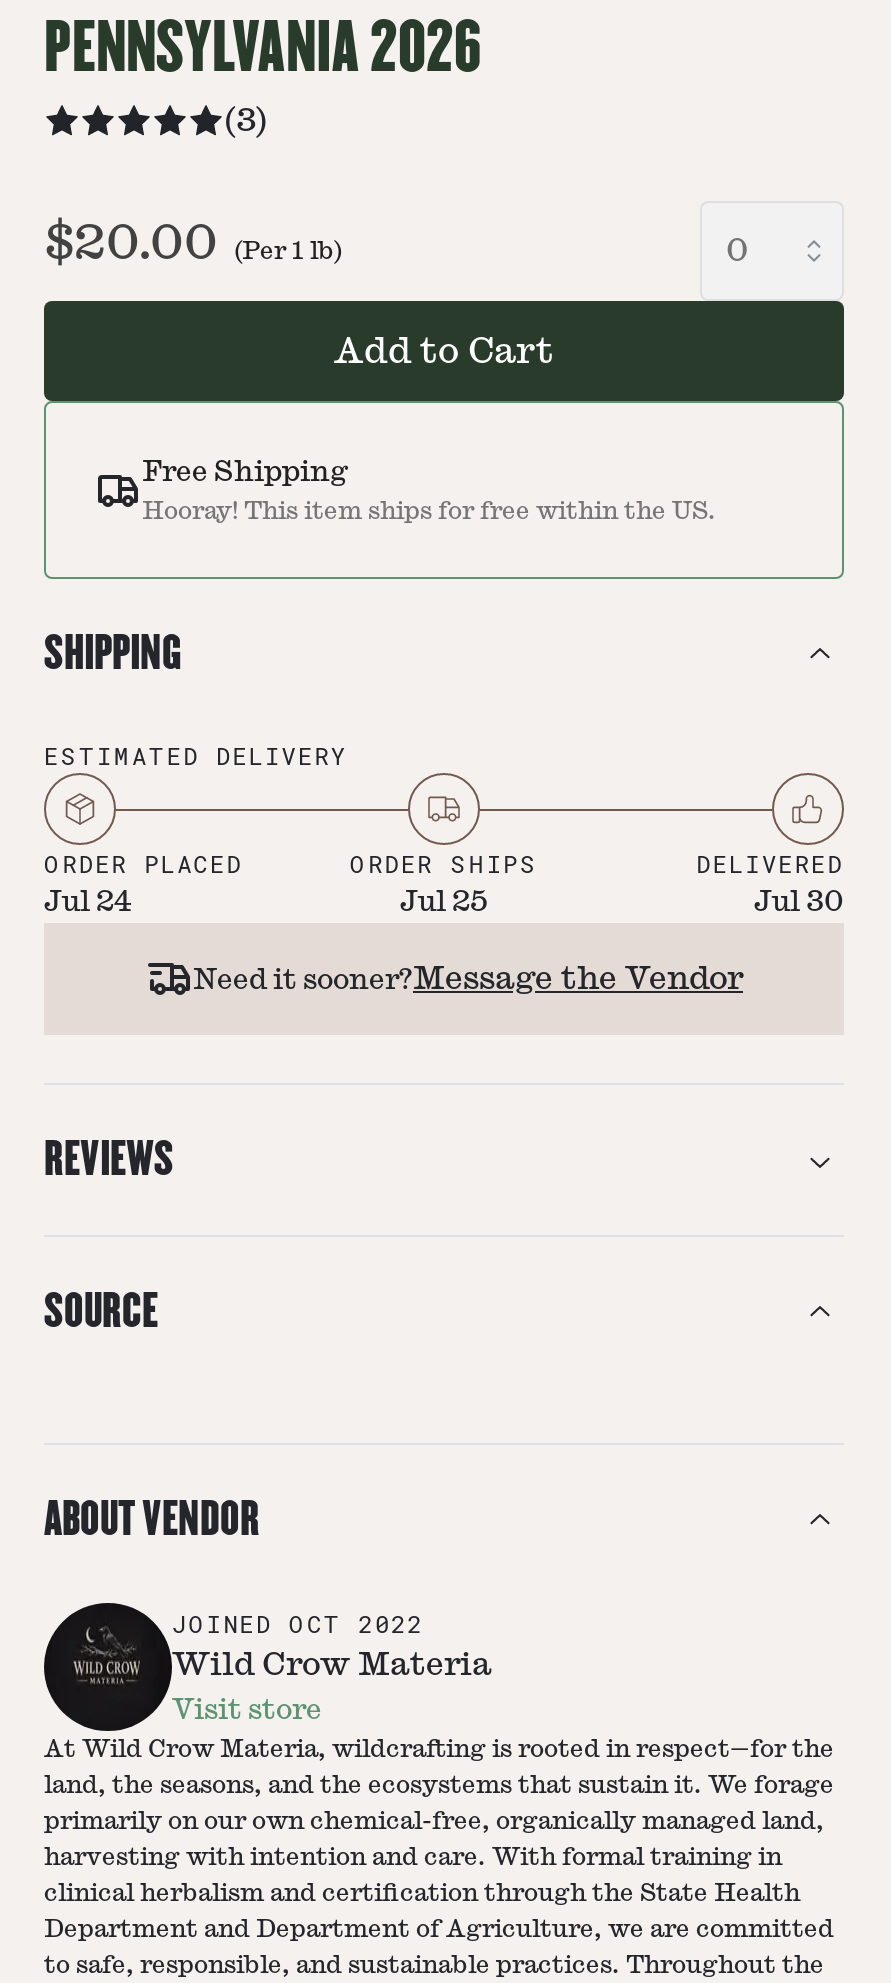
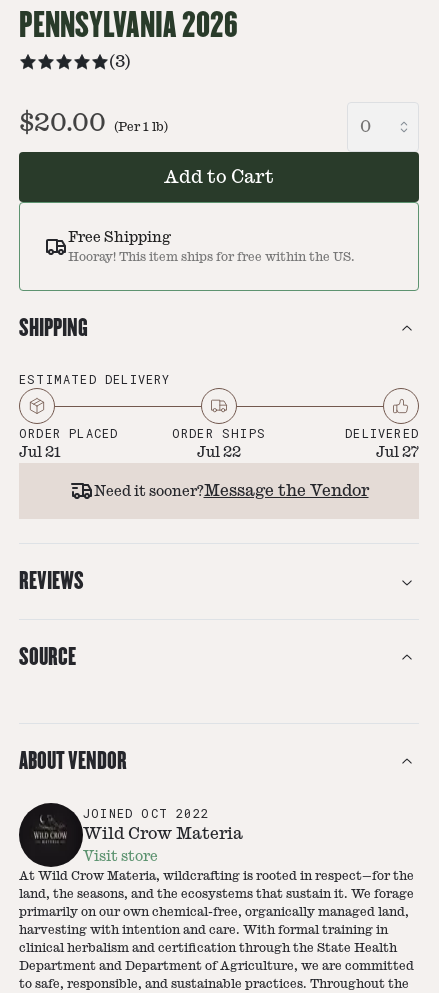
- Jul 24
+ Jul 21

- Jul 25
+ Jul 22

- Jul 30
+ Jul 27
